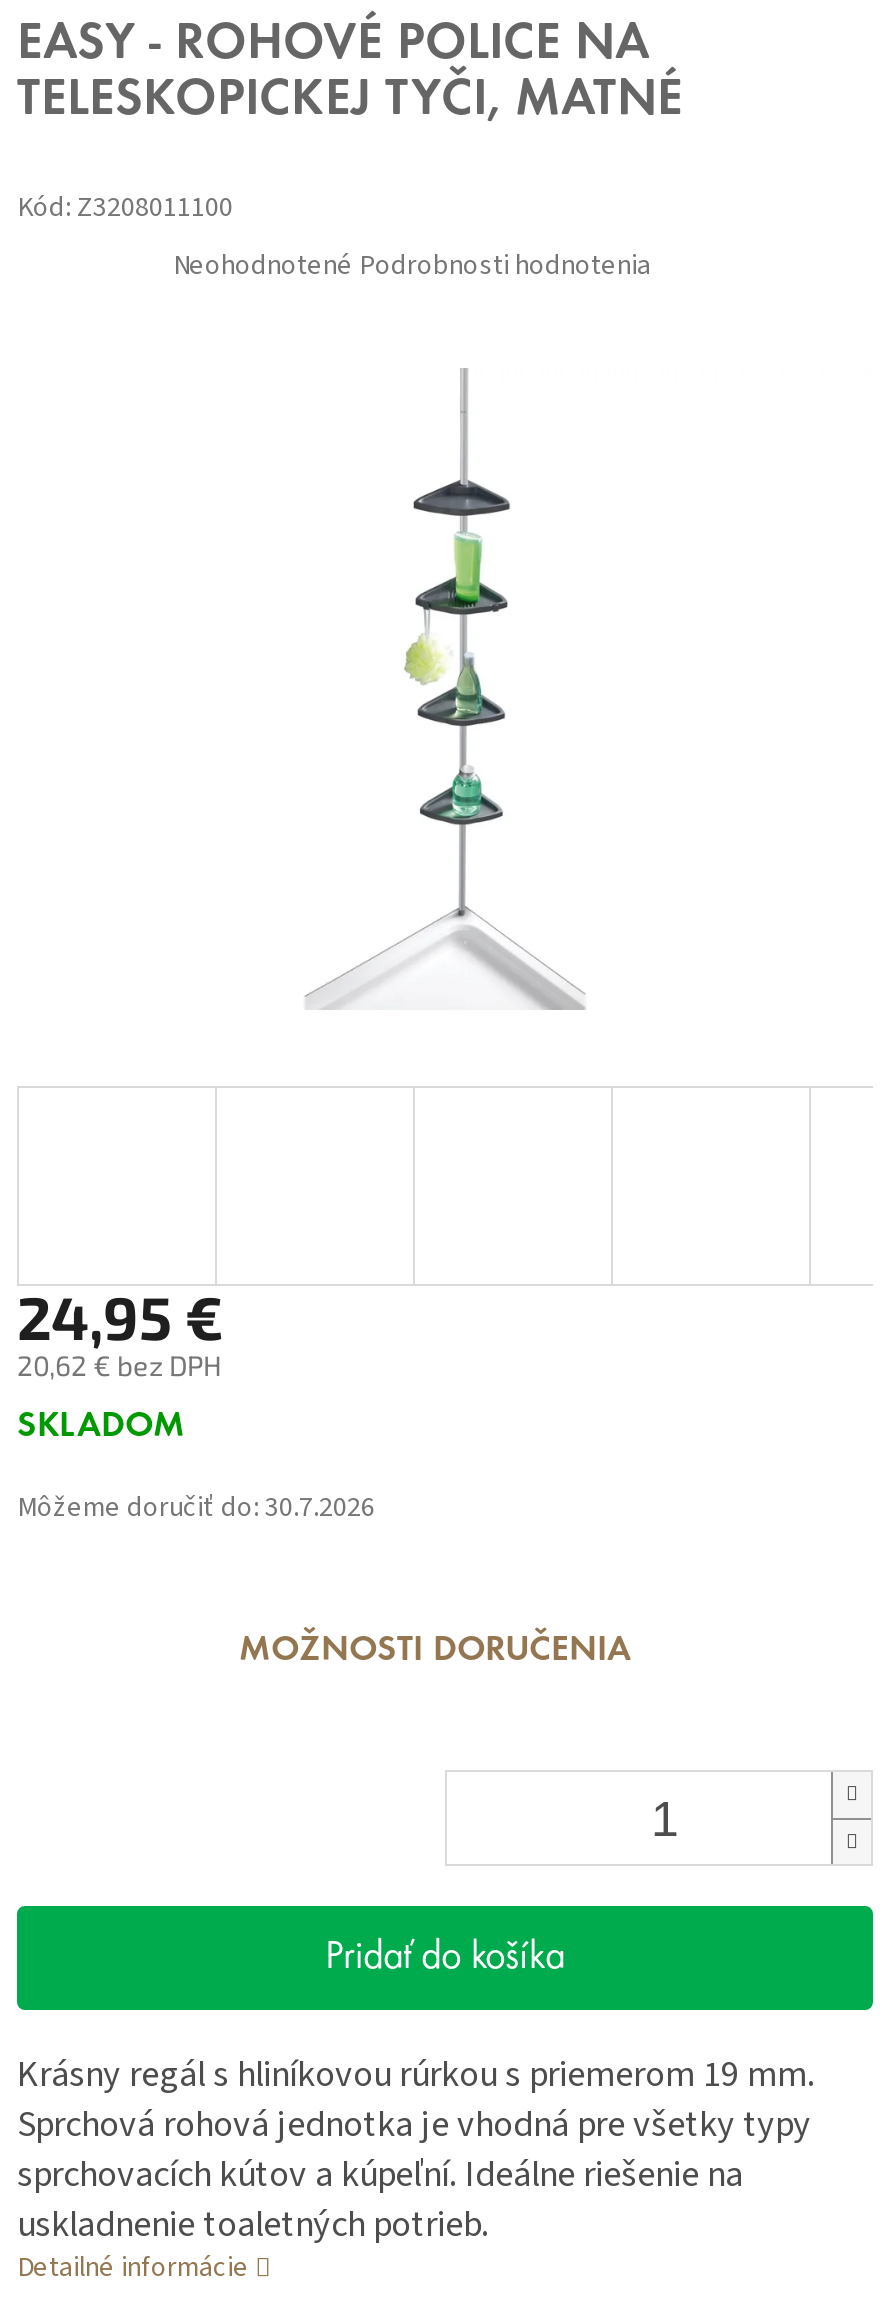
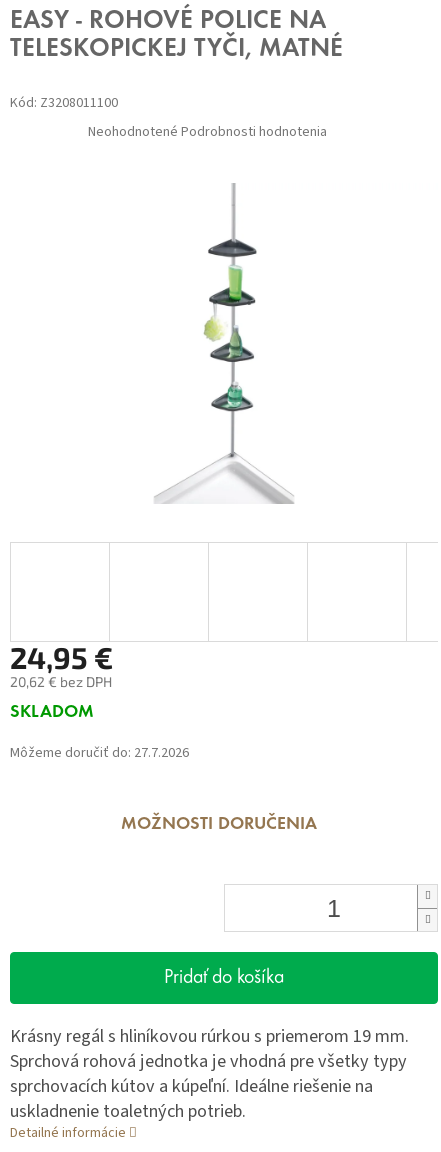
- Môžeme doručiť do: 30.7.2026
+ Môžeme doručiť do: 27.7.2026
